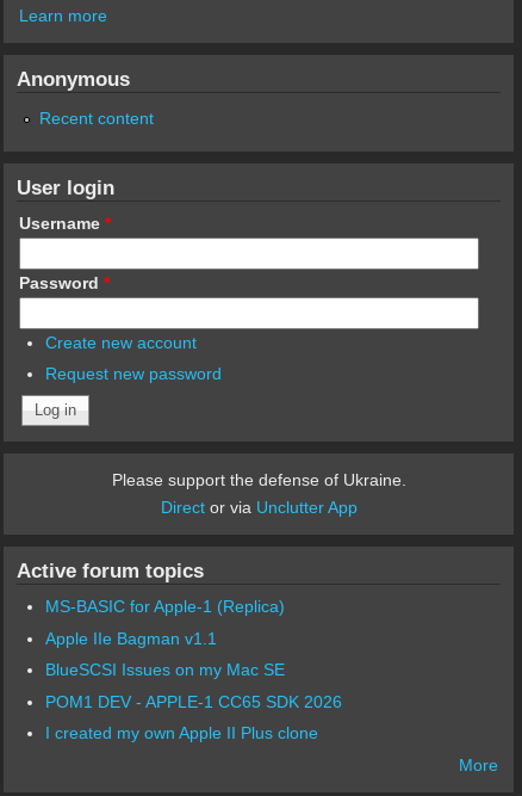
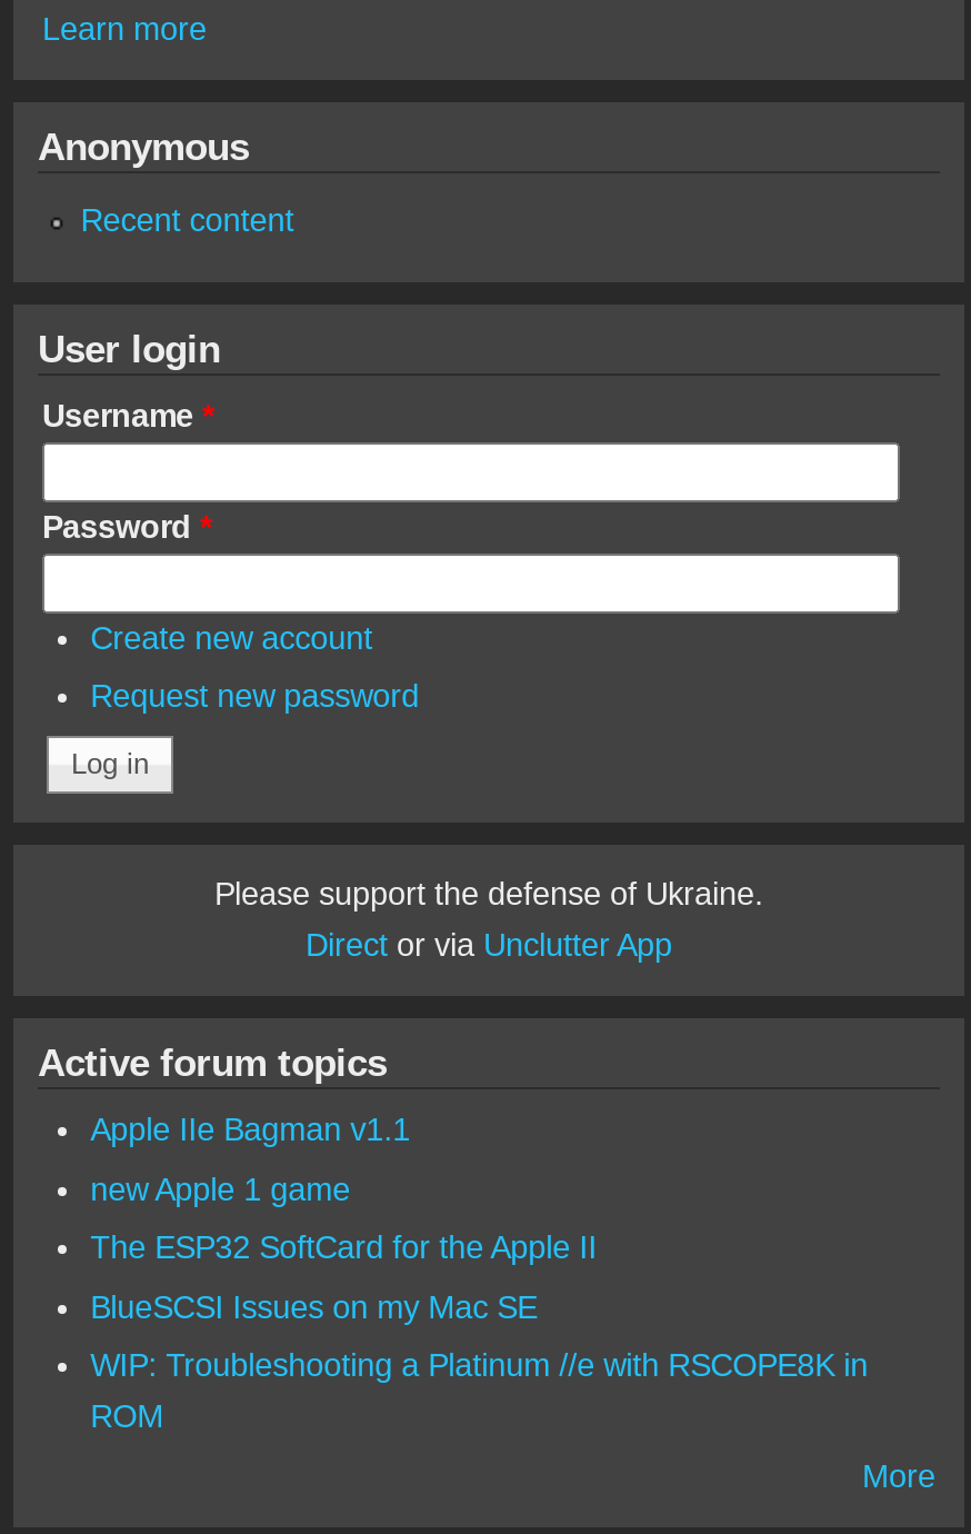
- MS-BASIC for Apple-1 (Replica)

moved up: Apple IIe Bagman v1.1

+ new Apple 1 game
+ The ESP32 SoftCard for the Apple II

- POM1 DEV - APPLE-1 CC65 SDK 2026
- I created my own Apple II Plus clone
+ WIP: Troubleshooting a Platinum //e with RSCOPE8K in
+ ROM
